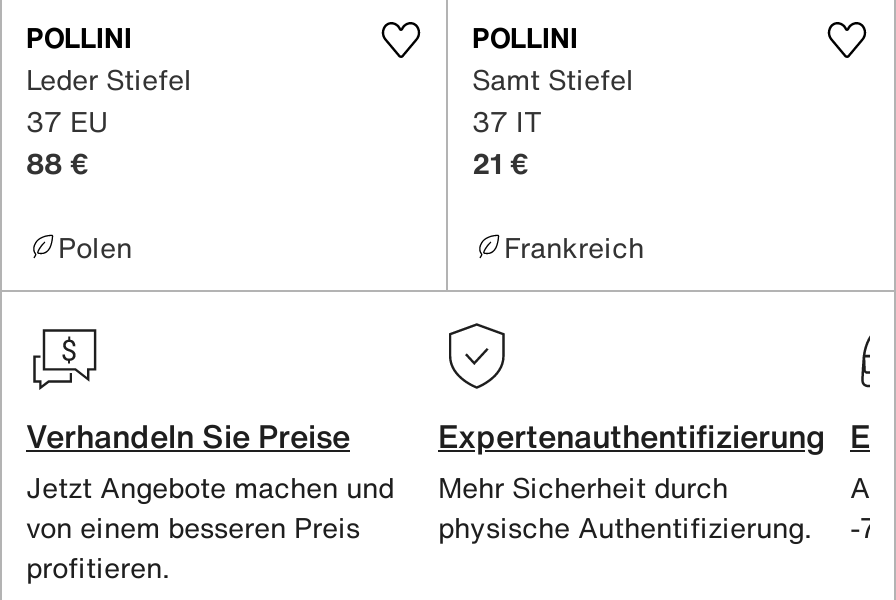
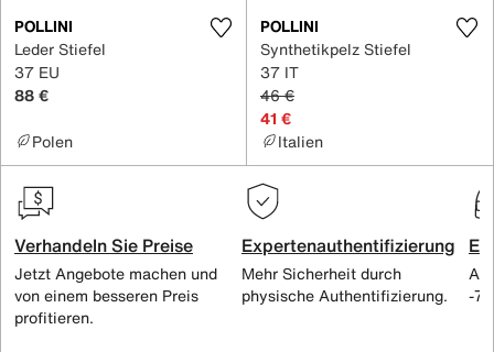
- Samt Stiefel
+ Synthetikpelz Stiefel

- 21 €
- Frankreich
+ 46 €
+ 41 €
+ Italien
